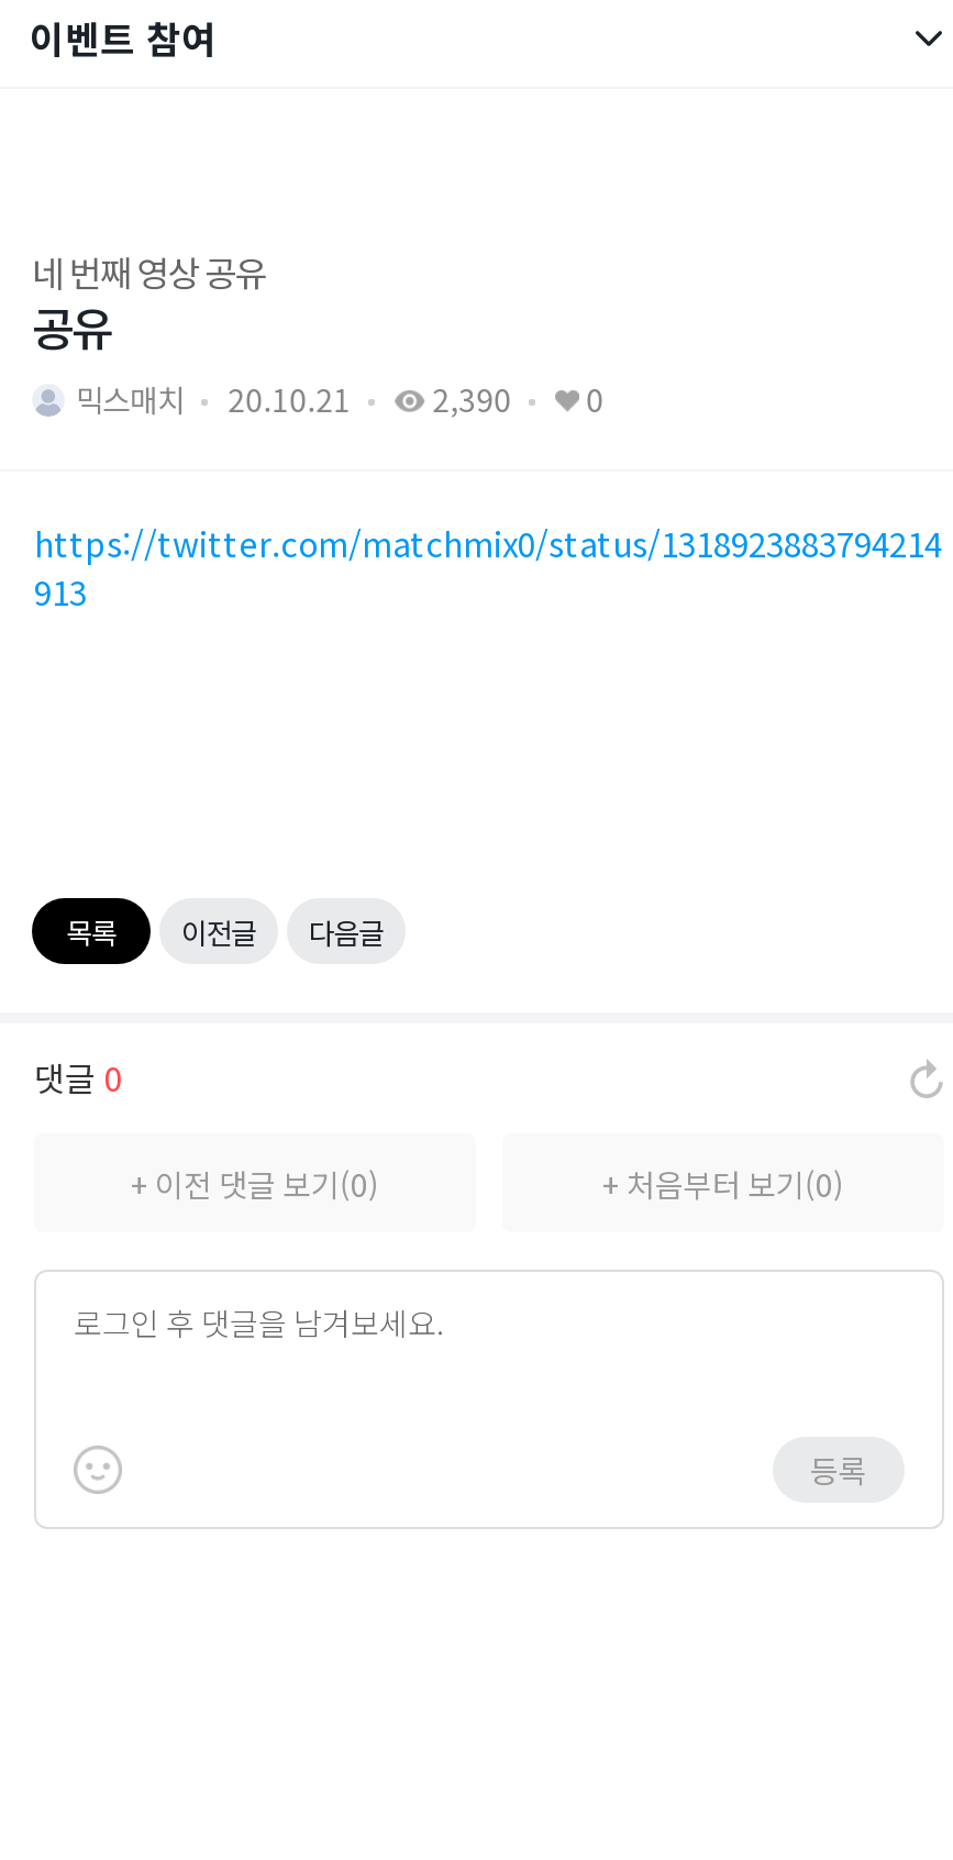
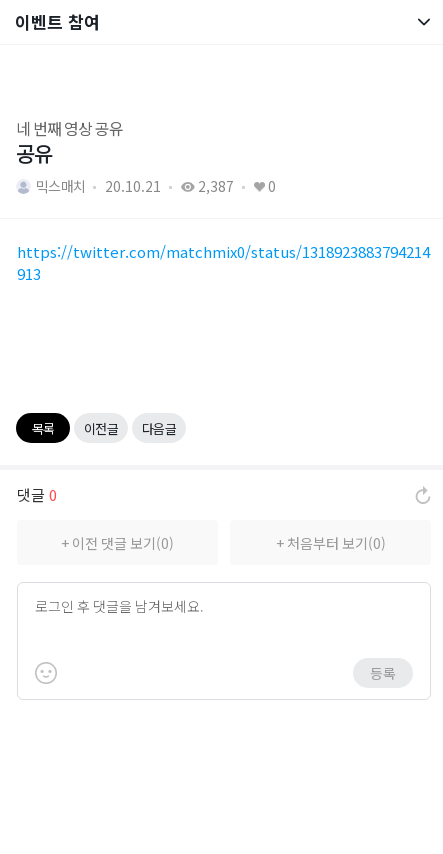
- 믹스매치 20.10.21 2,390 0
+ 믹스매치 20.10.21 2,387 0
